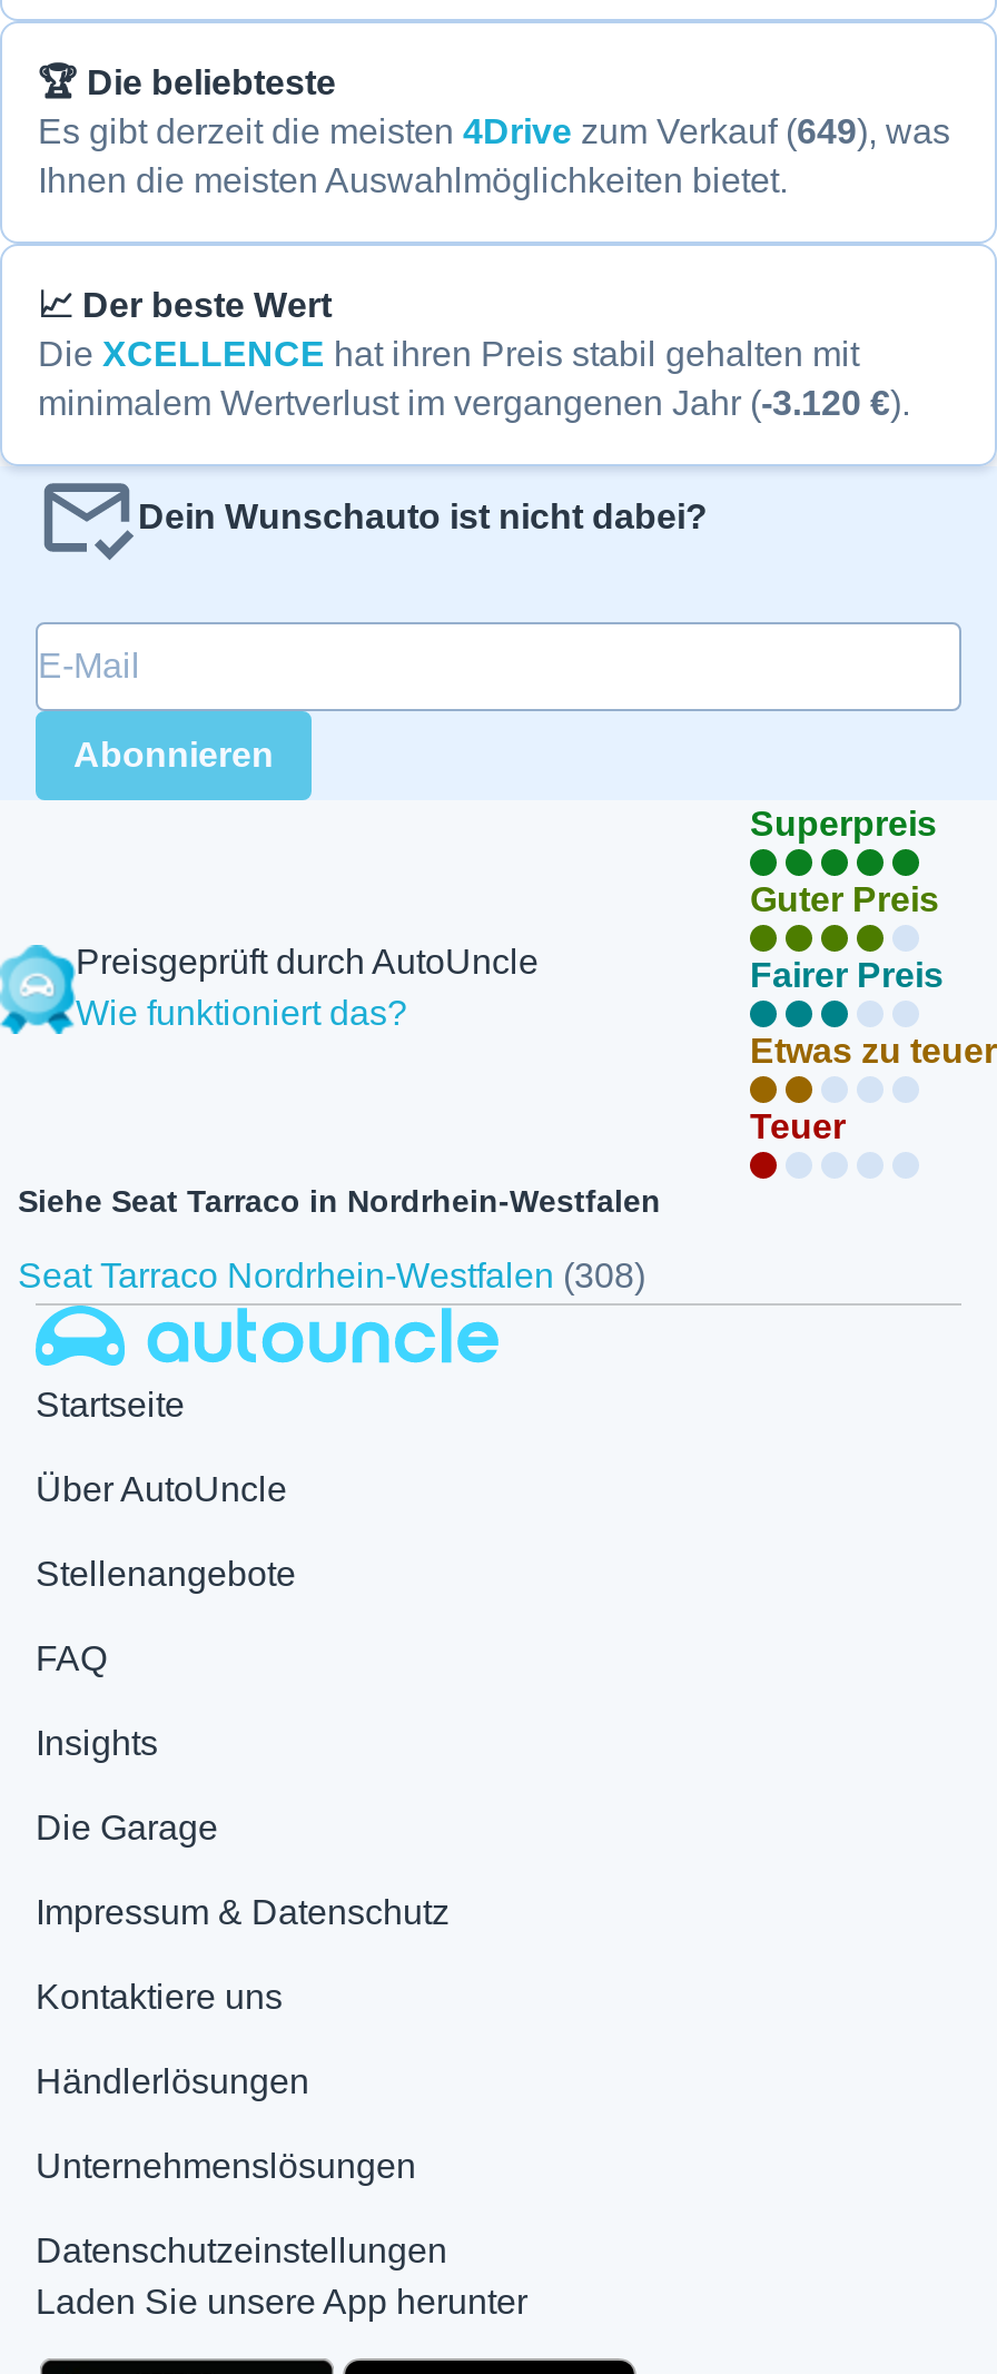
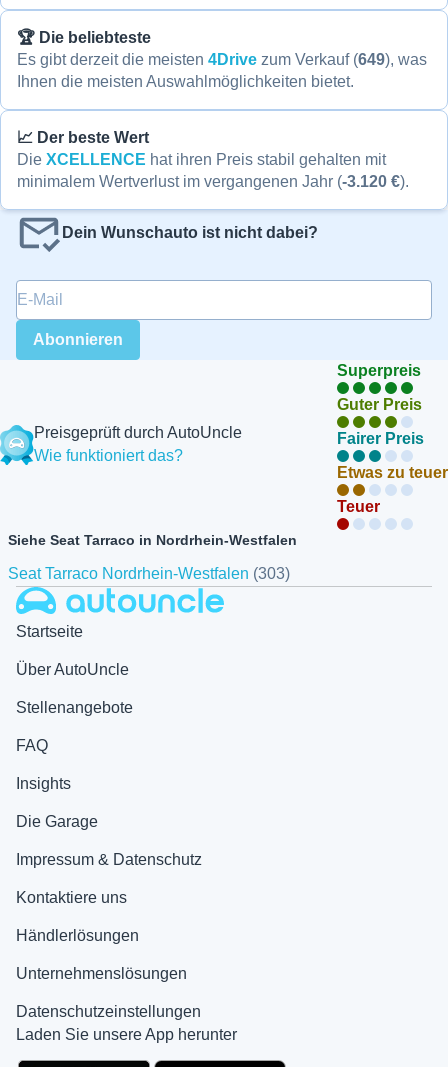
- Seat Tarraco Nordrhein-Westfalen (308)
+ Seat Tarraco Nordrhein-Westfalen (303)
